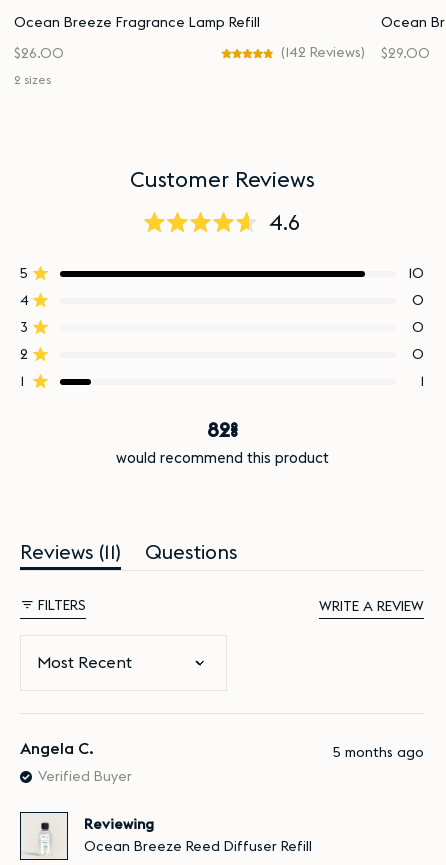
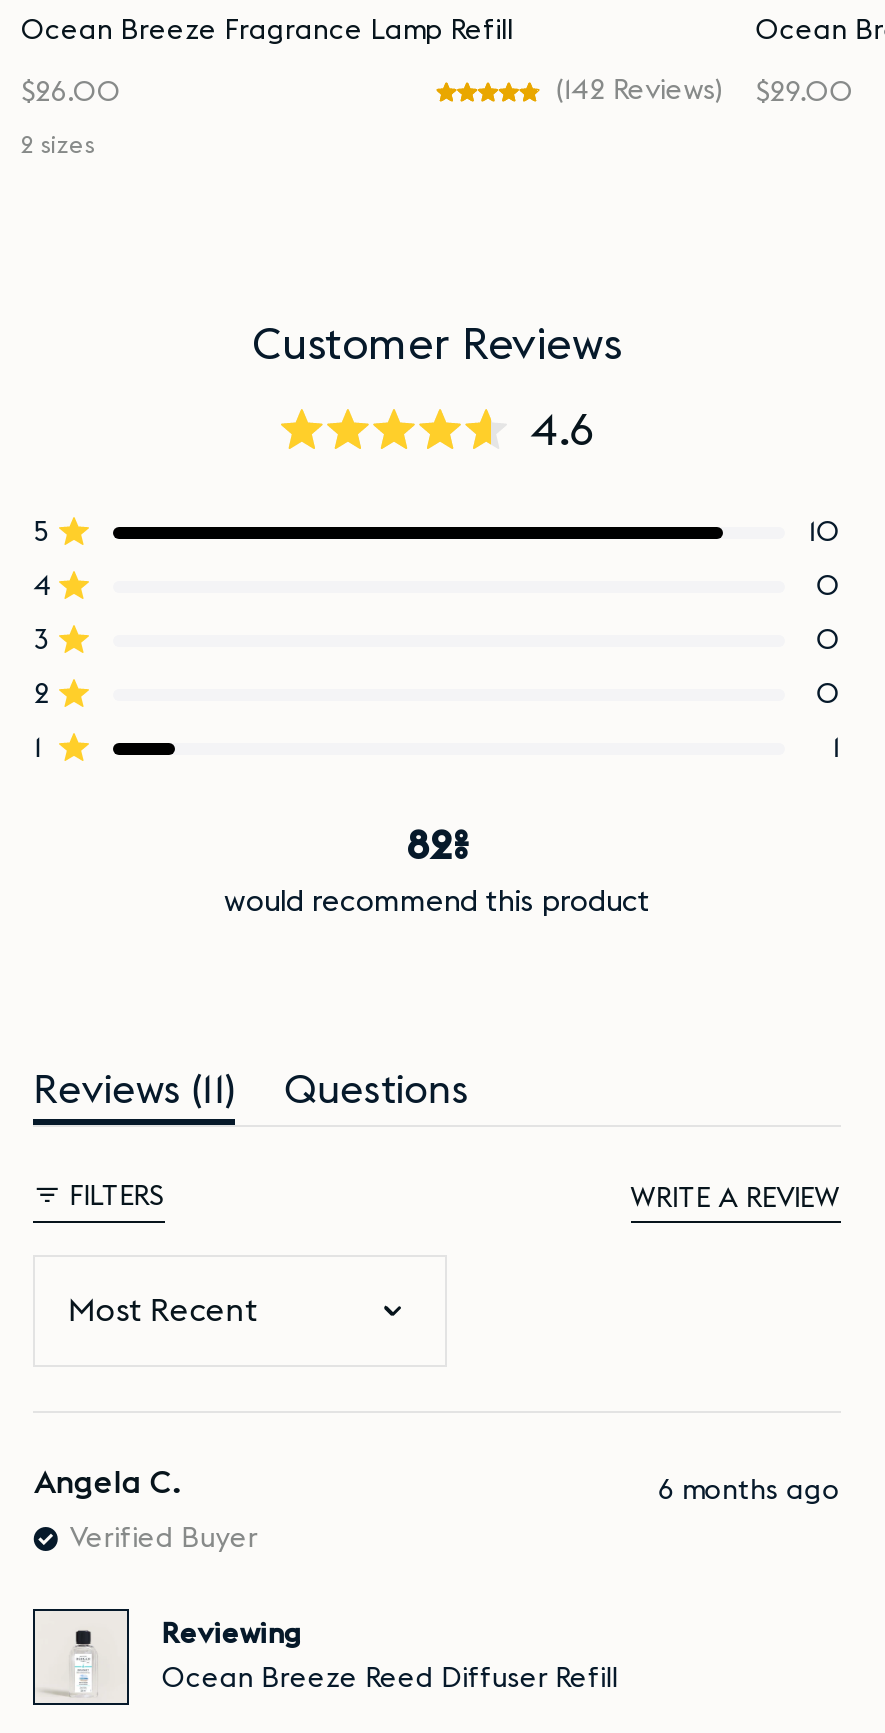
- 5 months ago
+ 6 months ago
